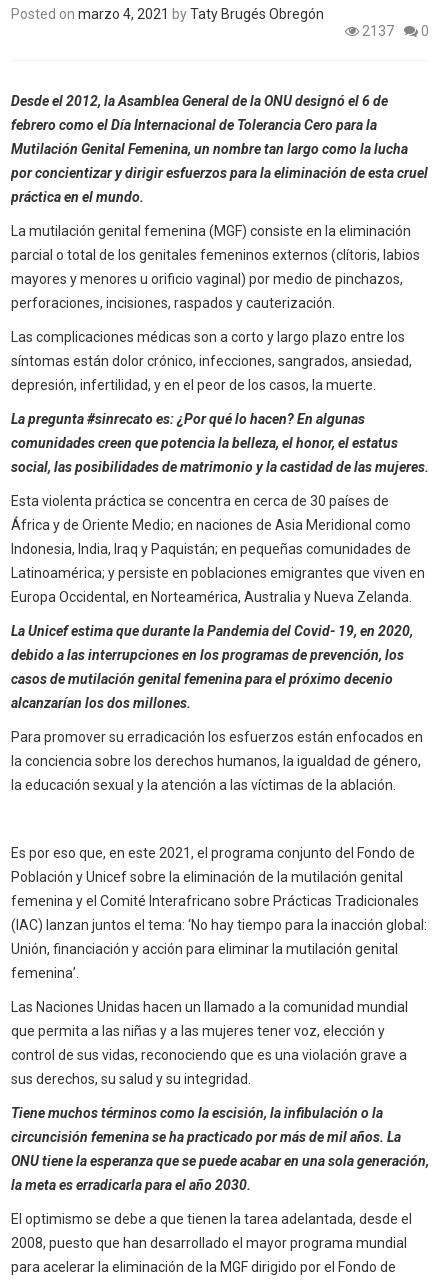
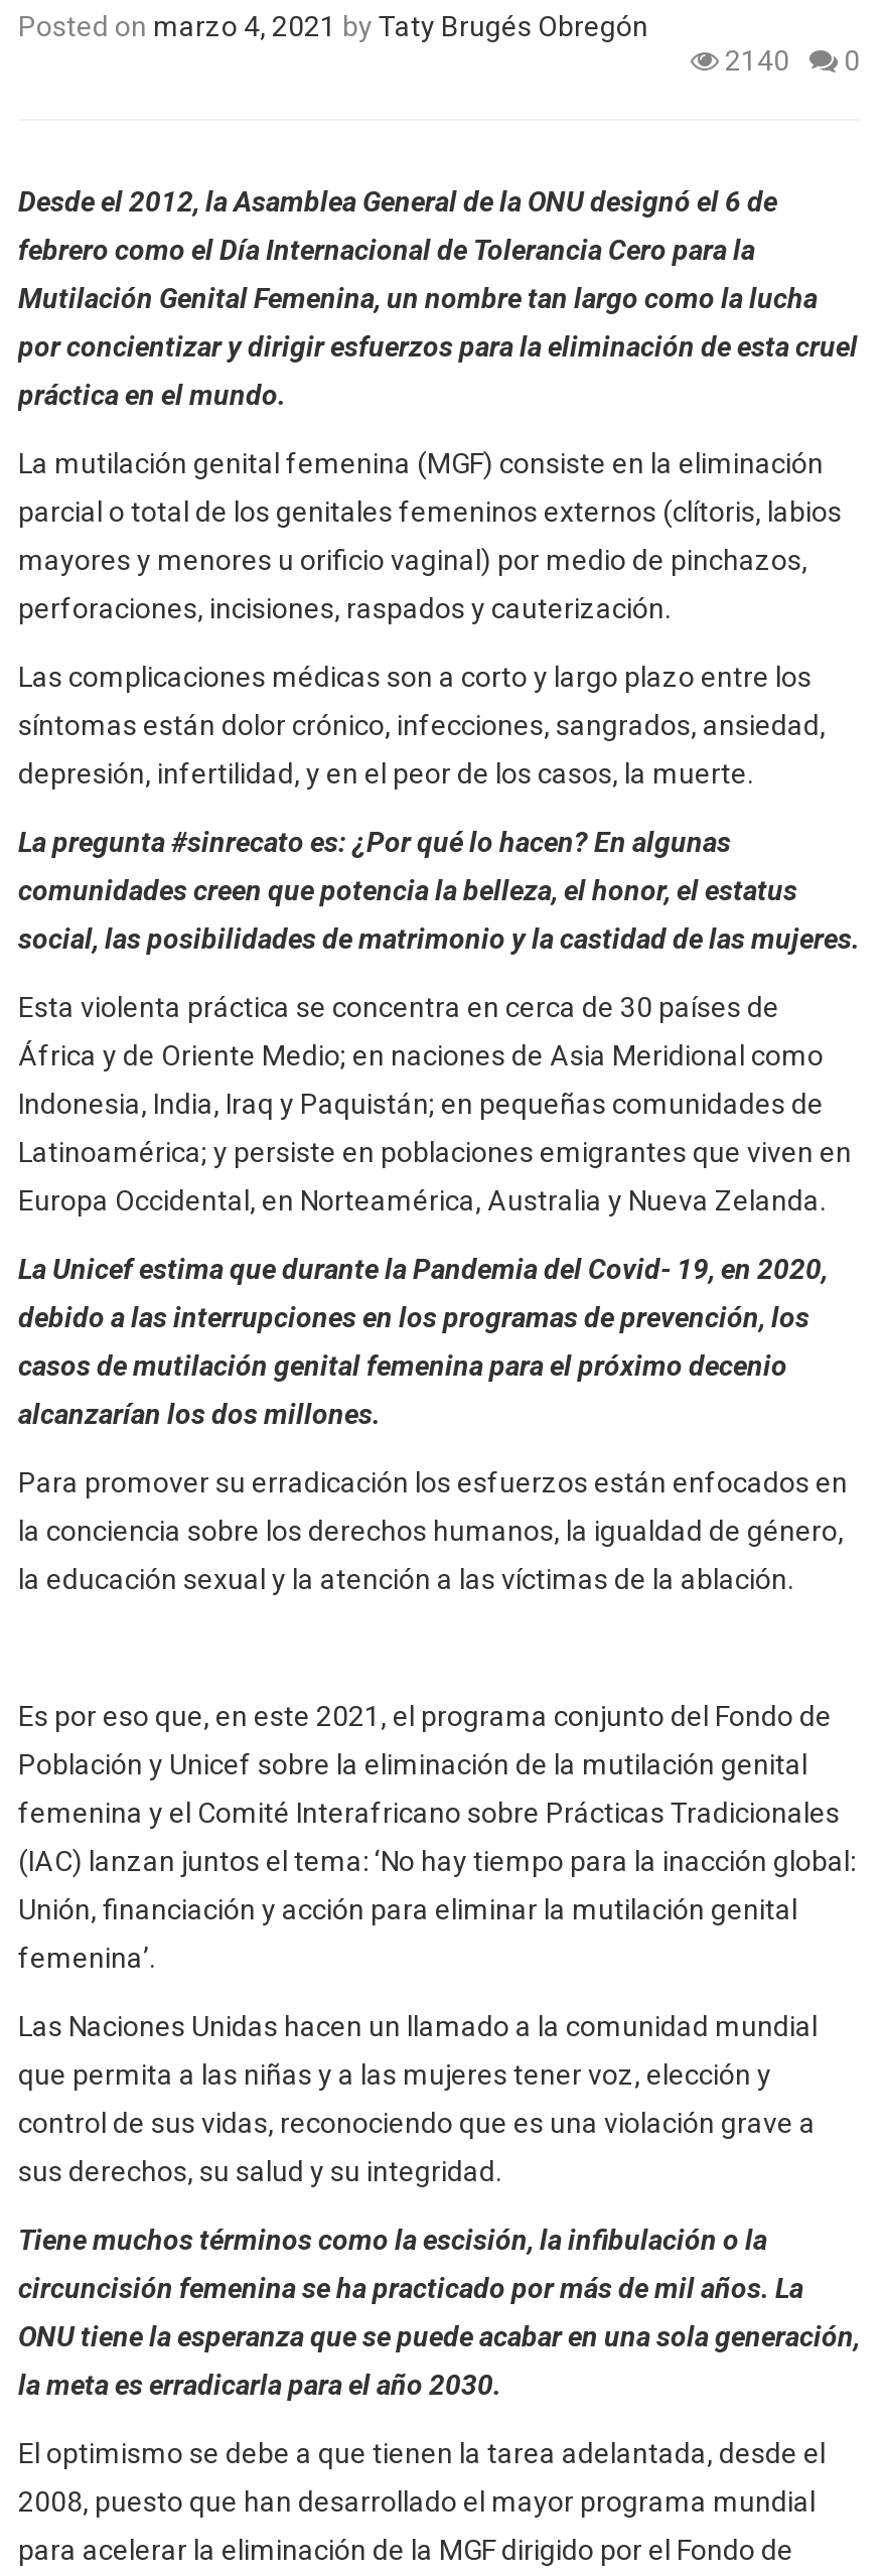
- 2137 0
+ 2140 0
